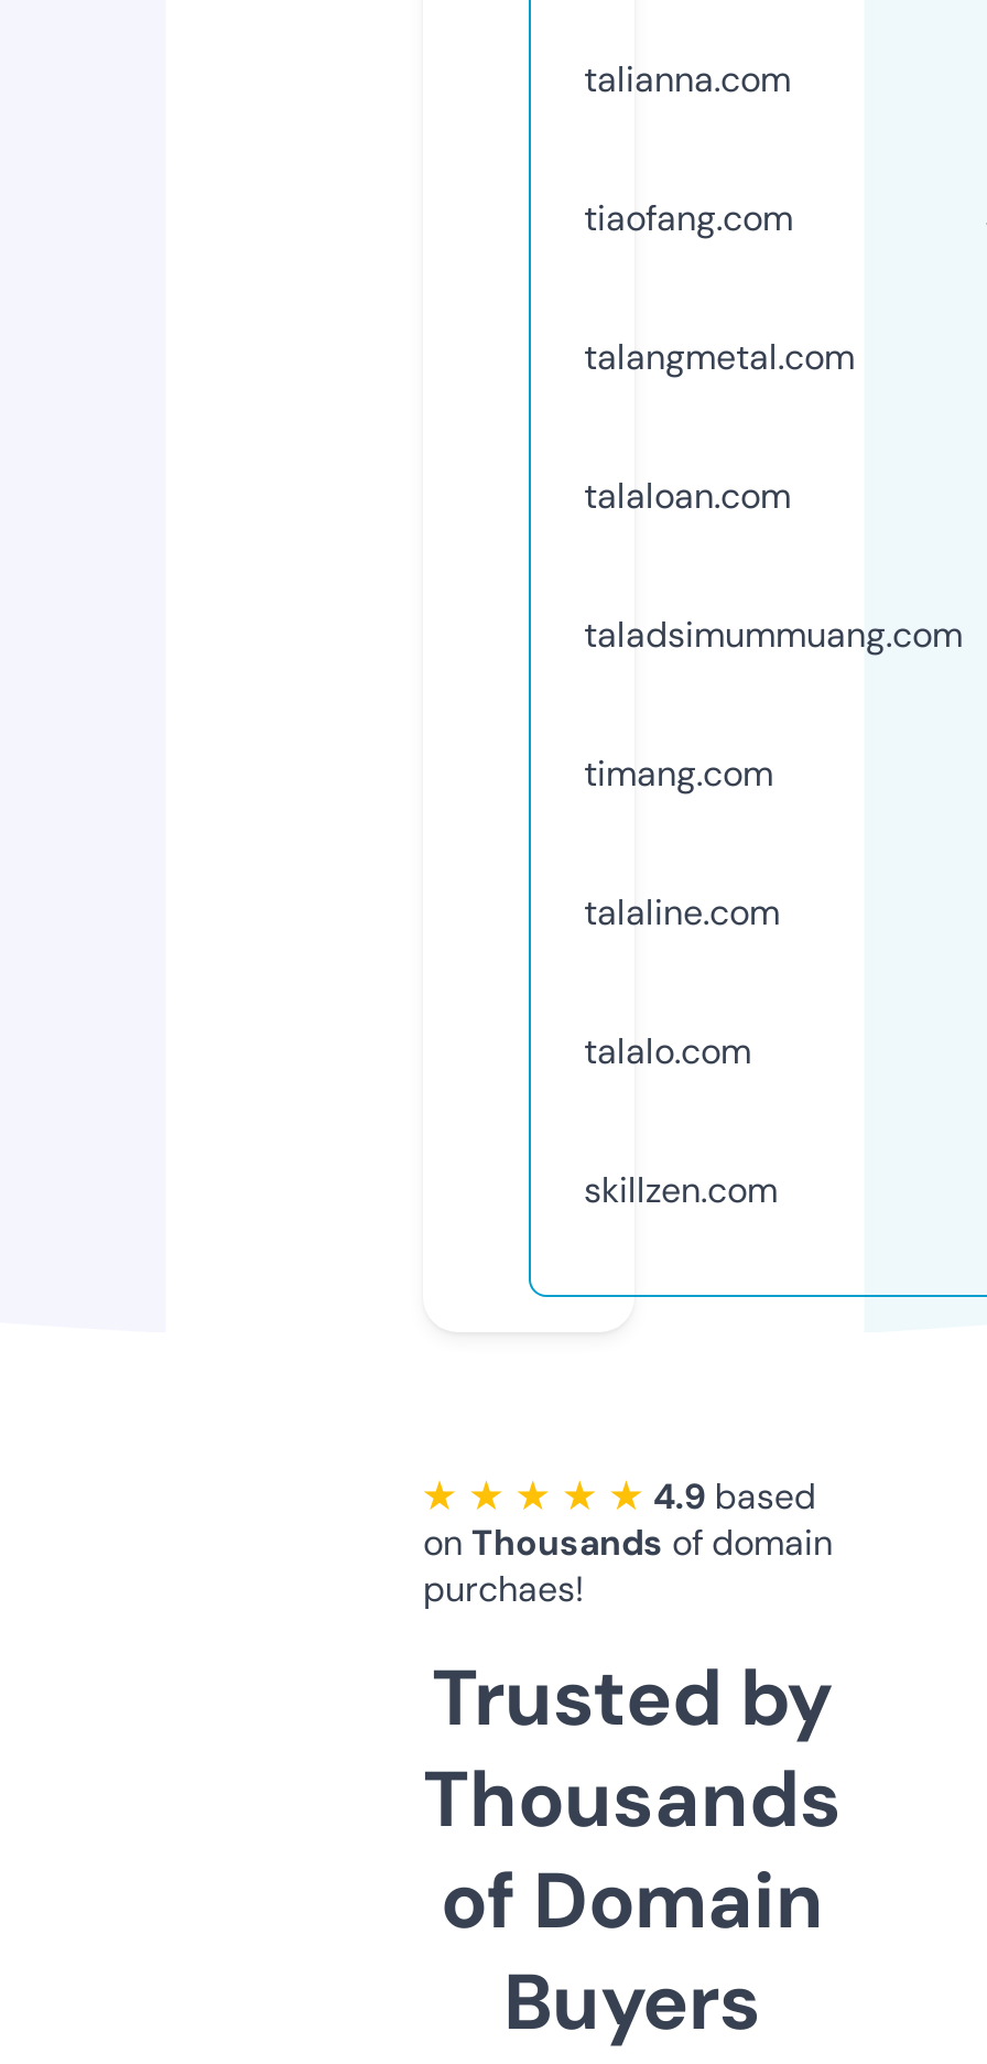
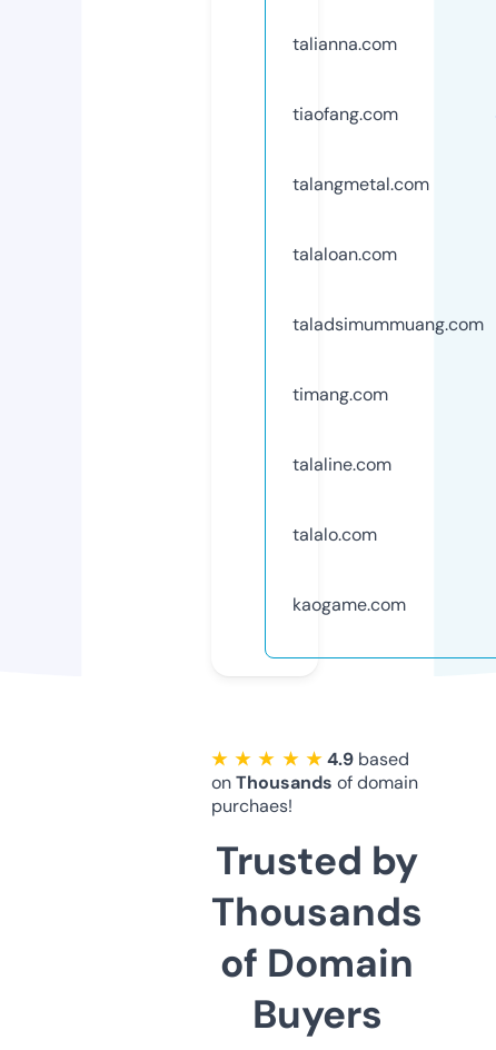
- skillzen.com
+ kaogame.com
